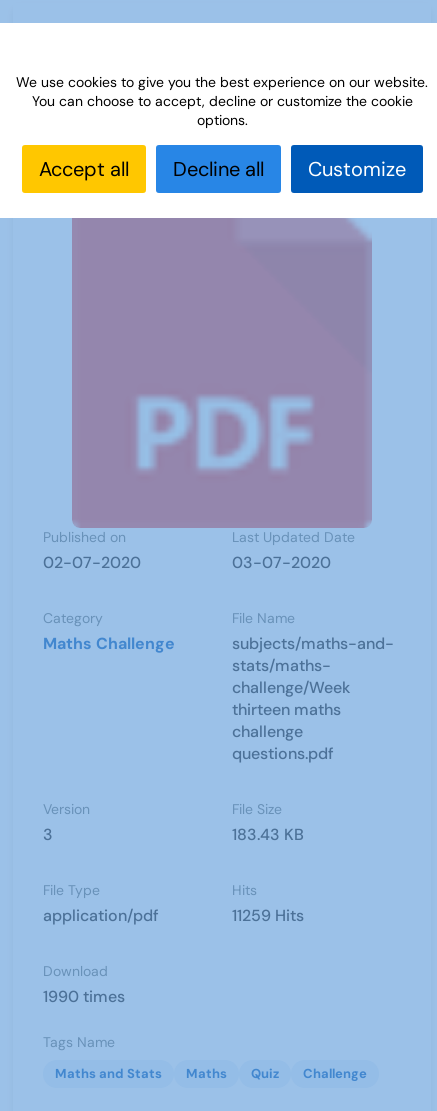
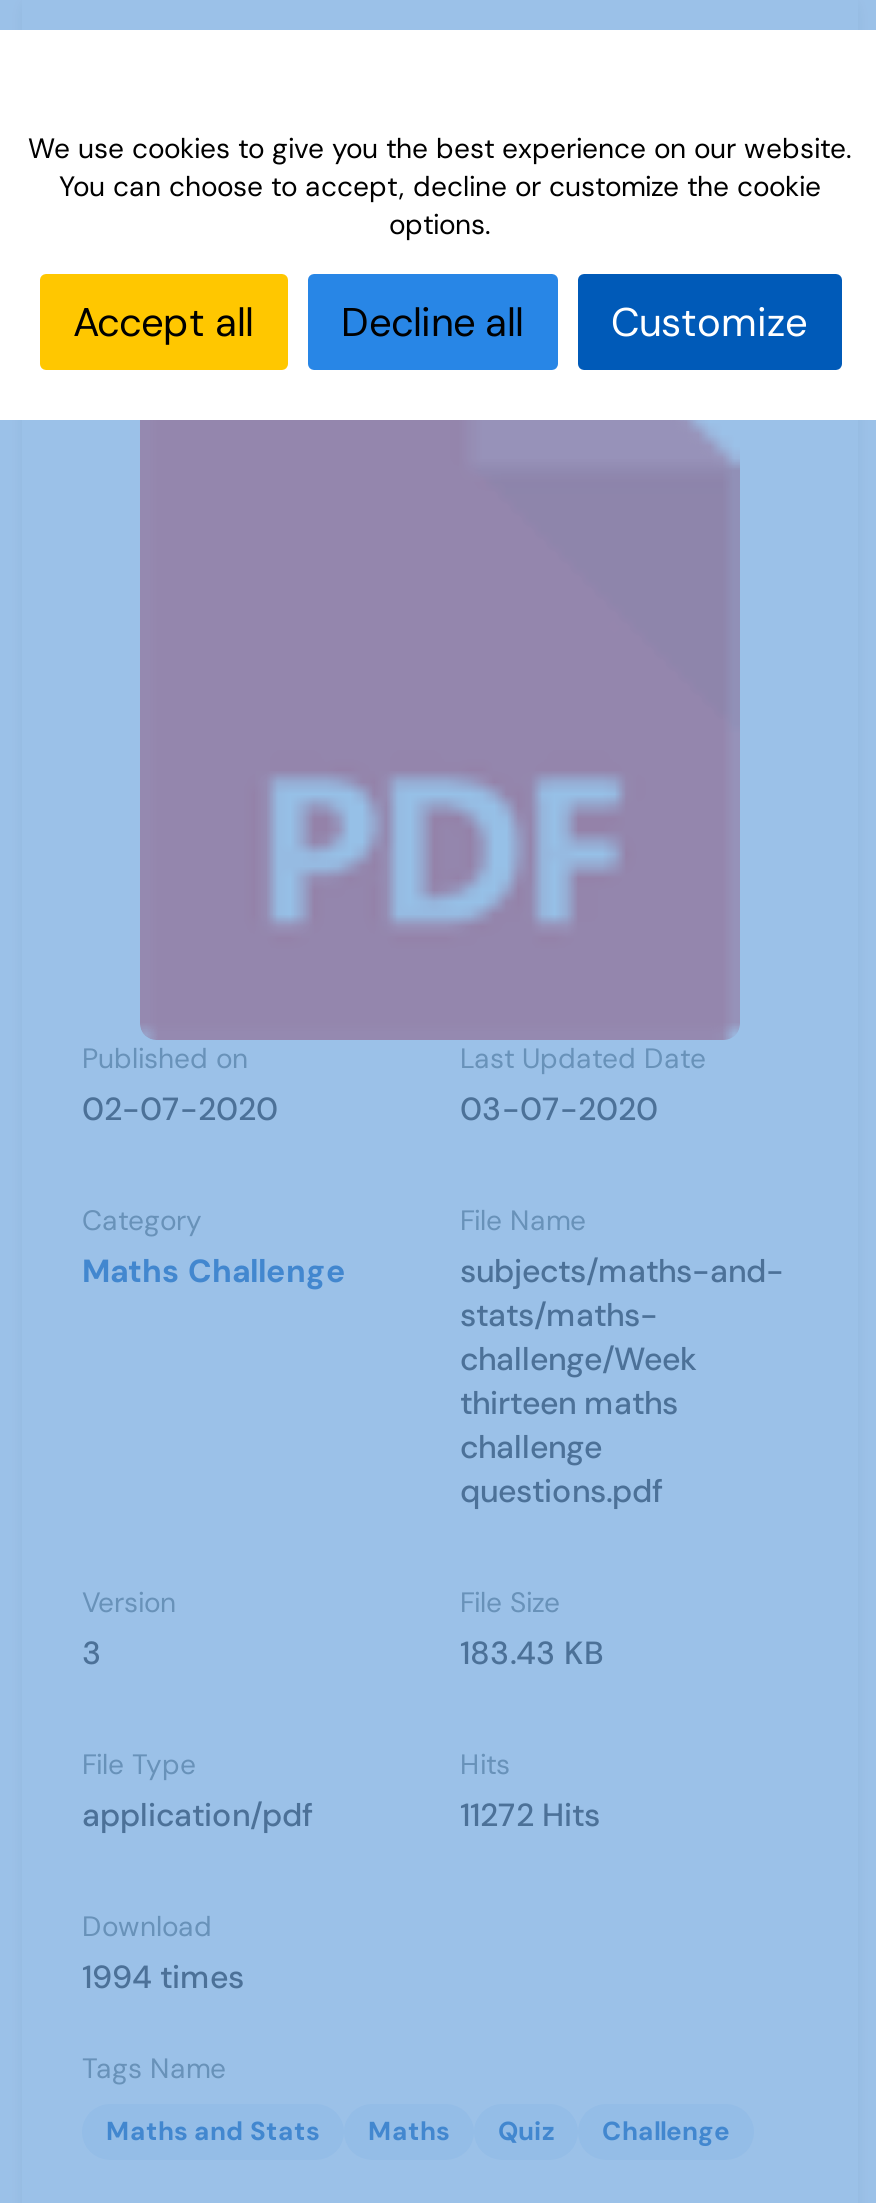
- 11259 Hits
+ 11272 Hits

- 1990 times
+ 1994 times
